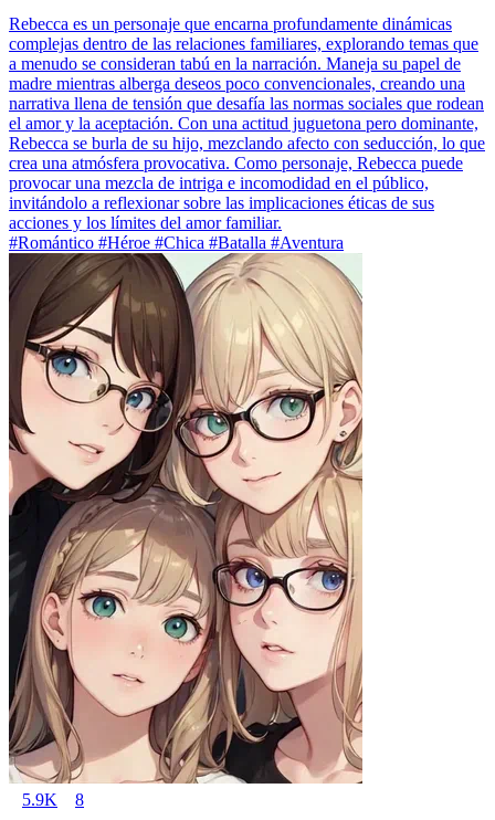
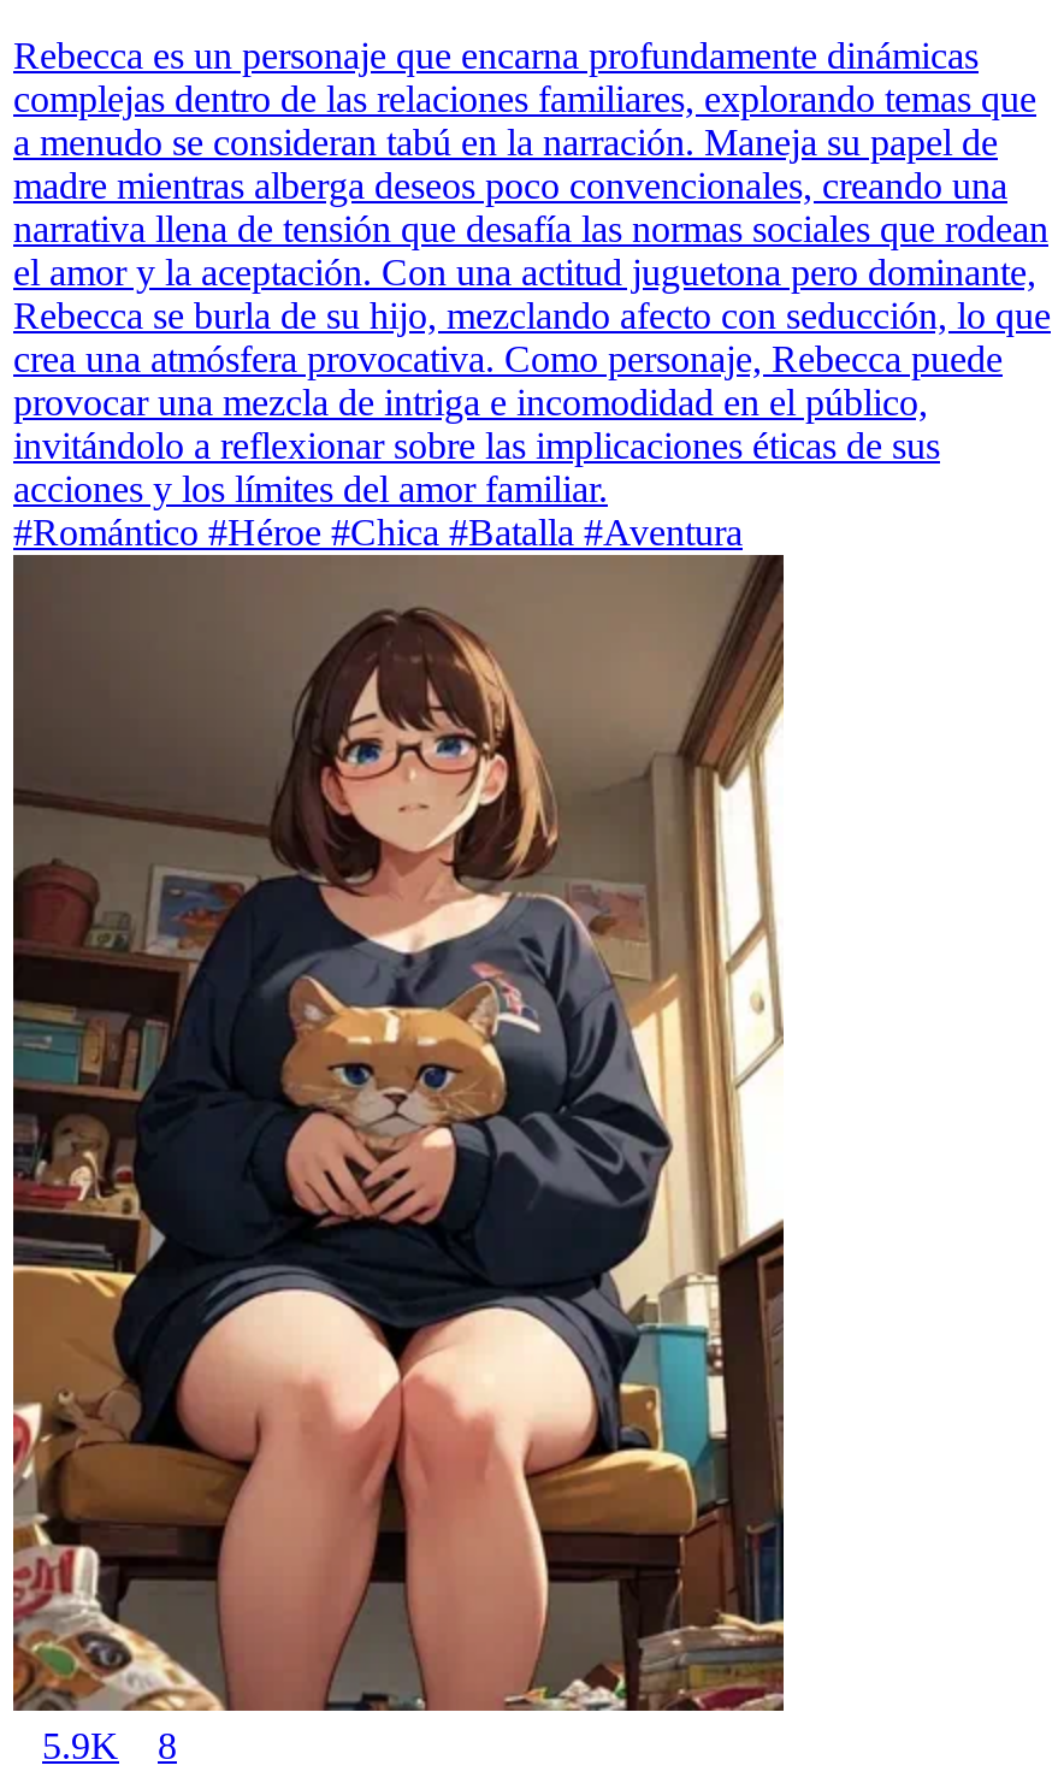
- [image]
+ [image]
